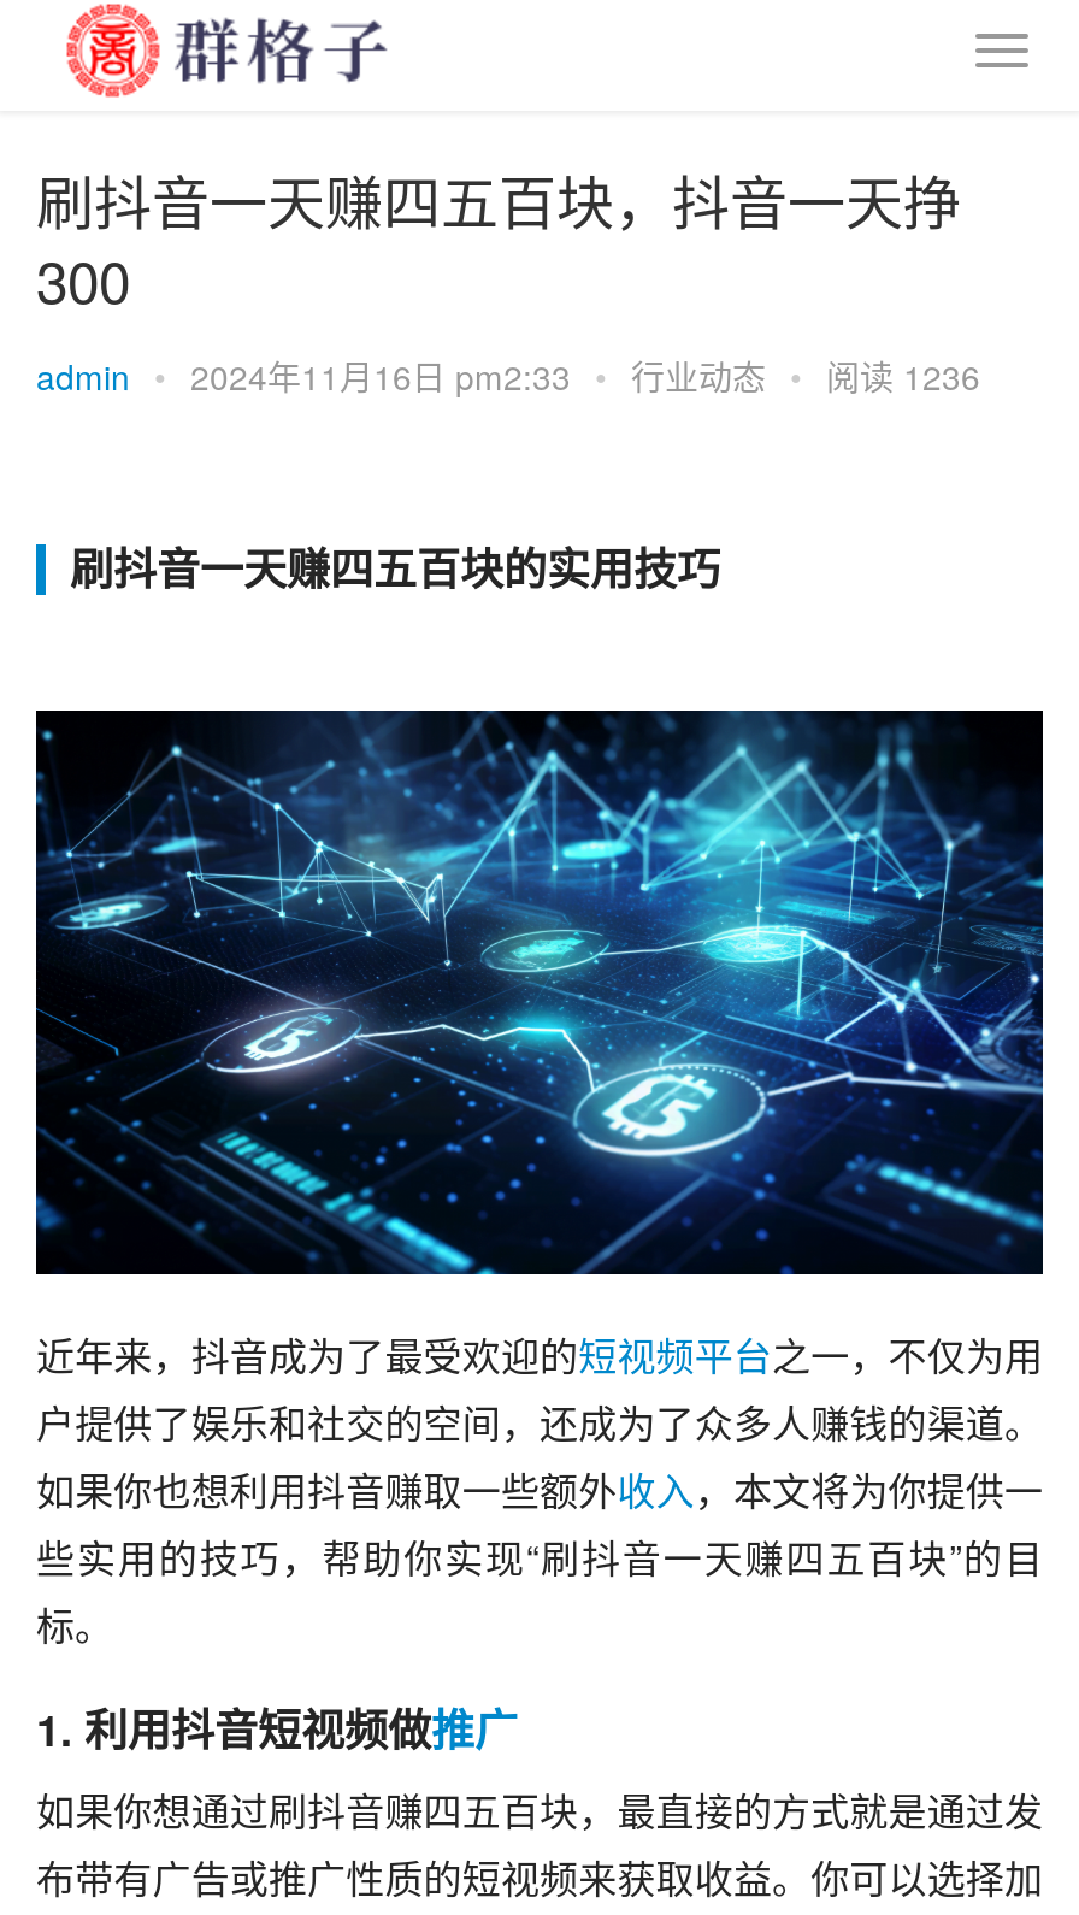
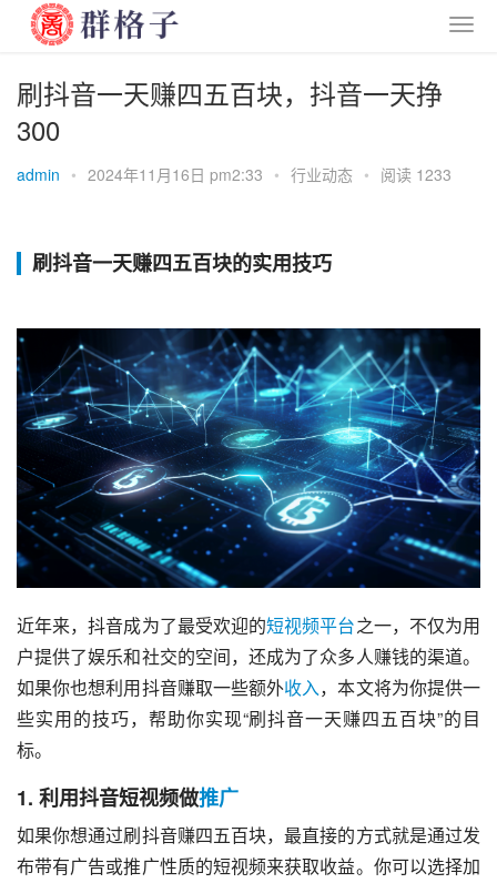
- admin • 2024年11月16日 pm2:33 • 行业动态 • 阅读 1236
+ admin • 2024年11月16日 pm2:33 • 行业动态 • 阅读 1233
